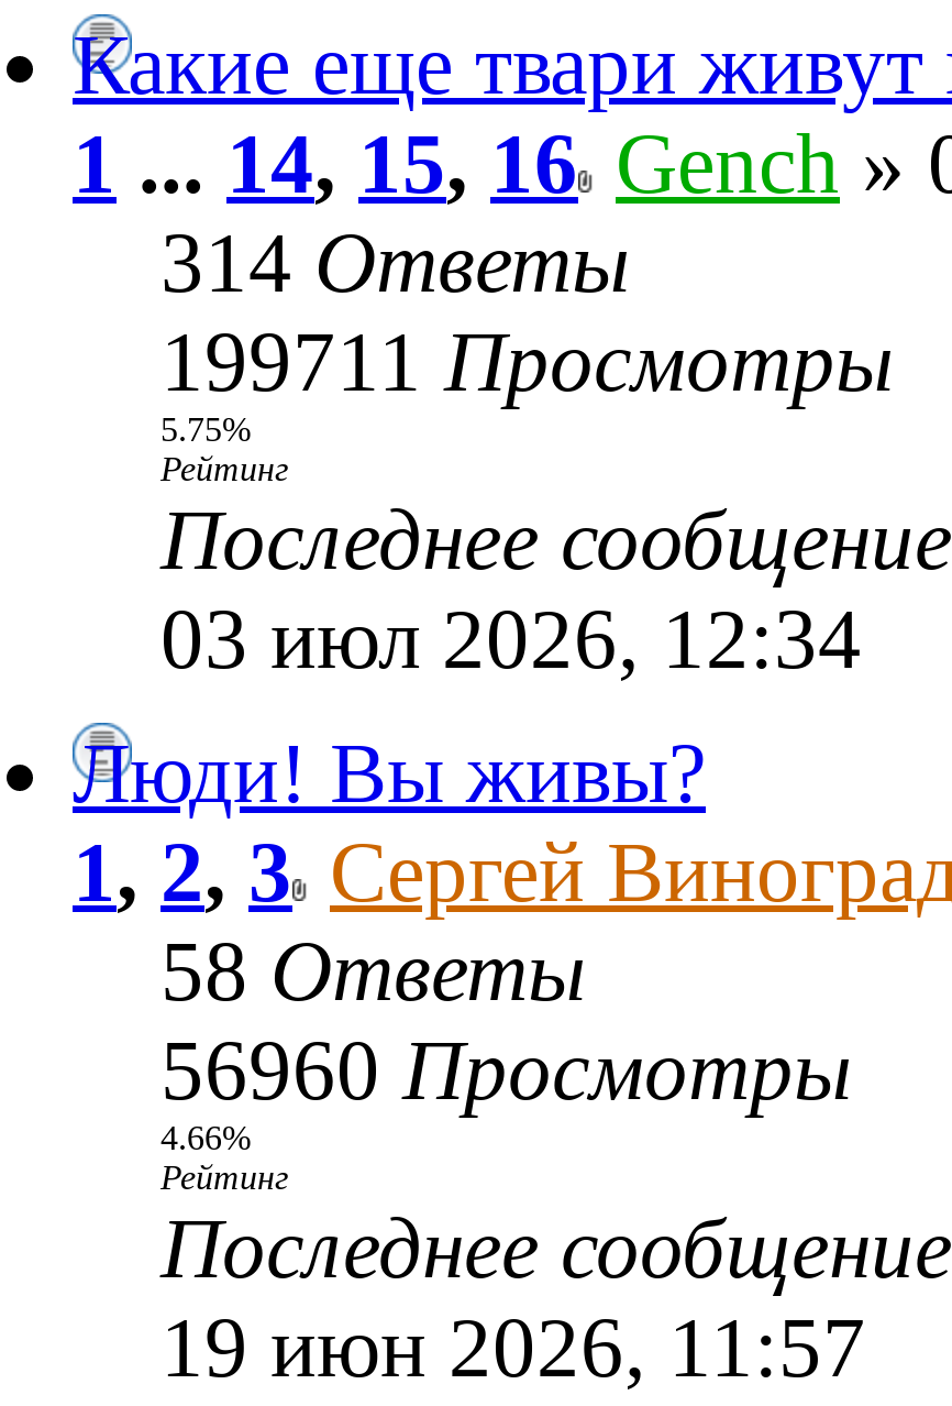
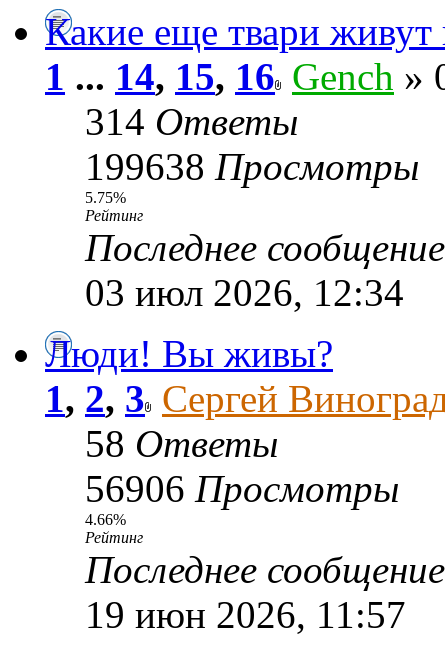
- 199711 Просмотры
+ 199638 Просмотры

- 56960 Просмотры
+ 56906 Просмотры
